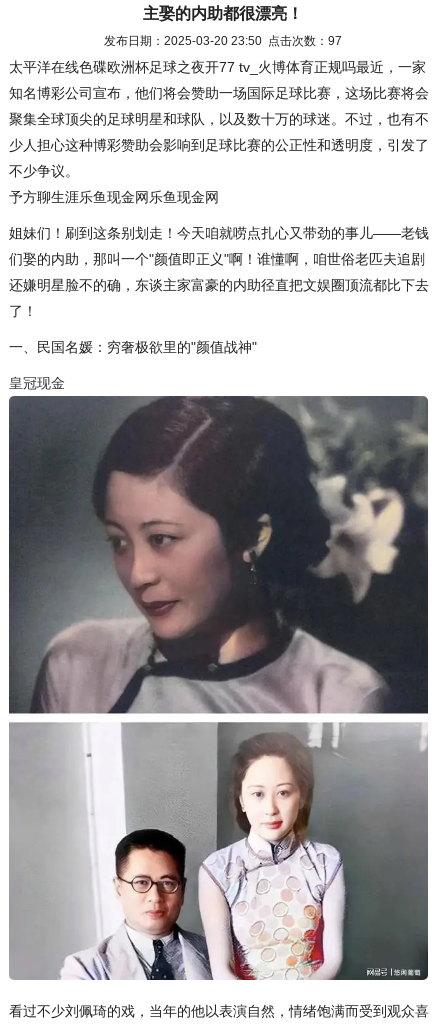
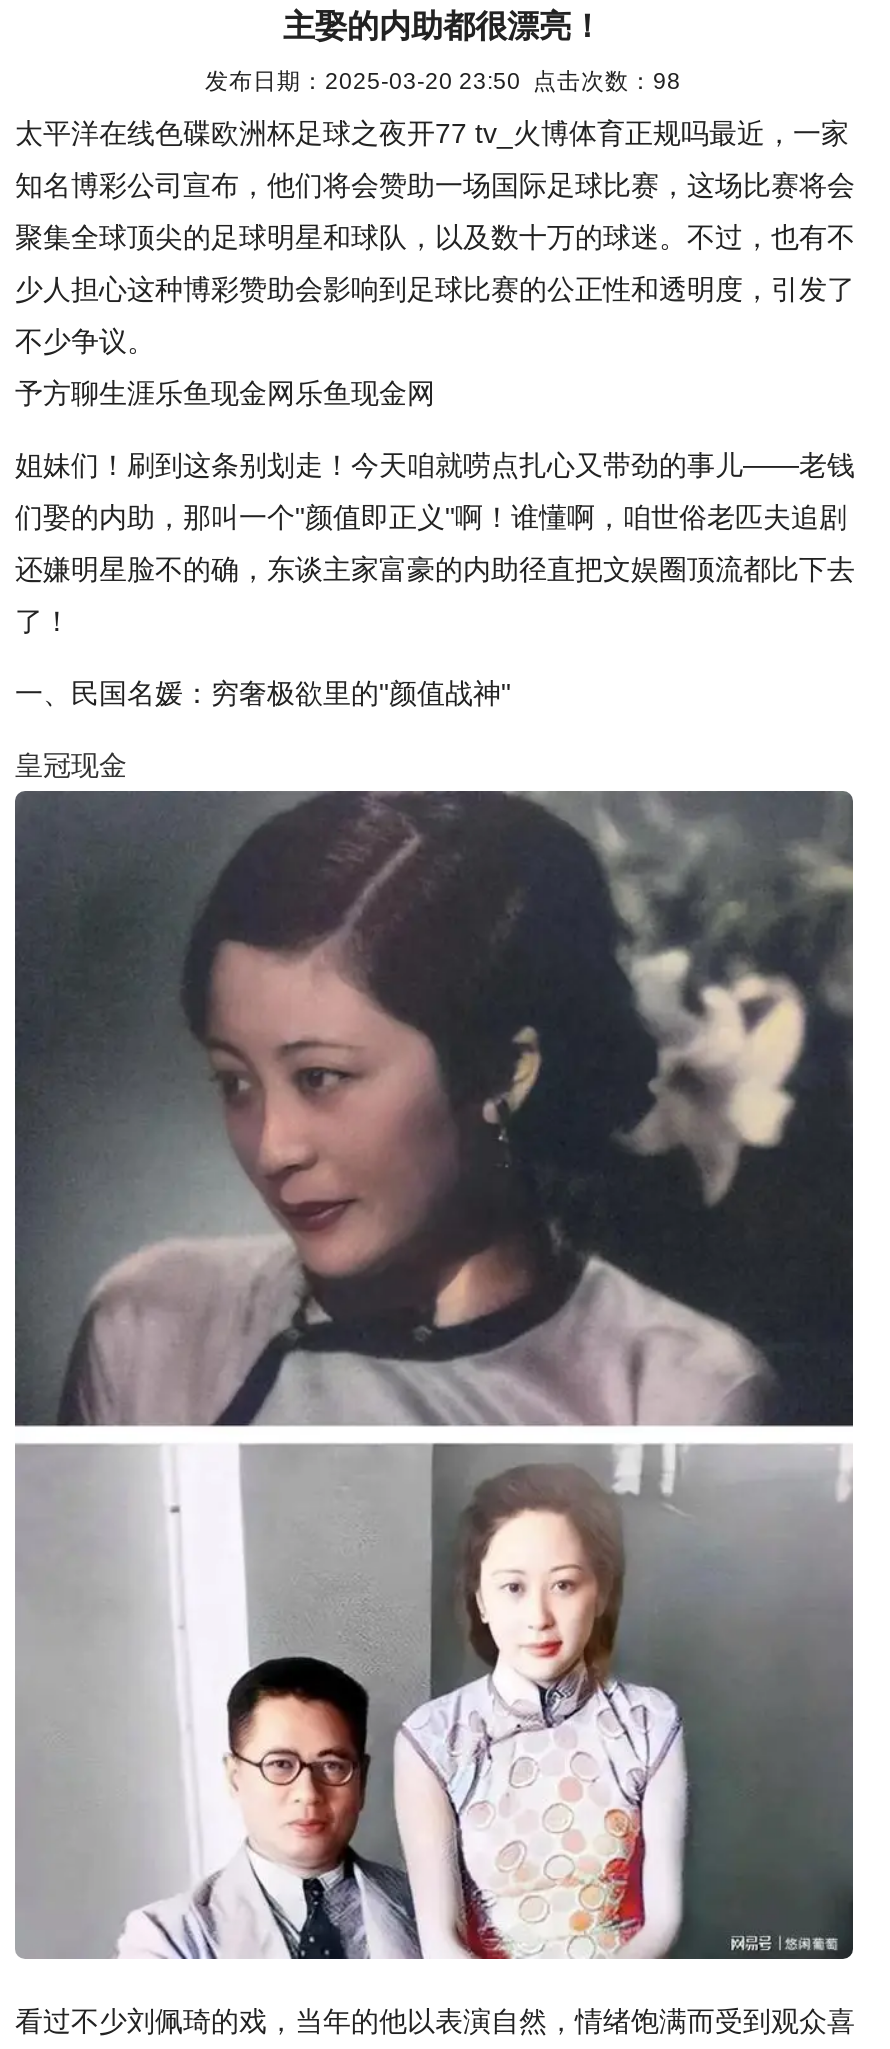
- 发布日期：2025-03-20 23:50 点击次数：97
+ 发布日期：2025-03-20 23:50 点击次数：98
